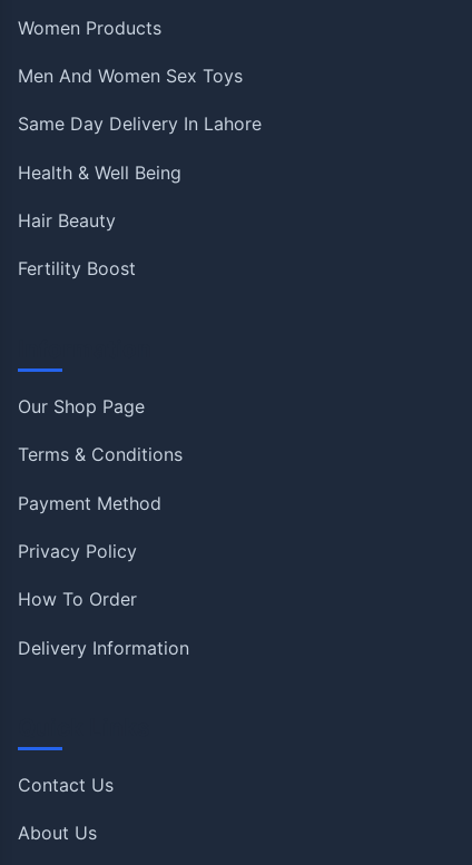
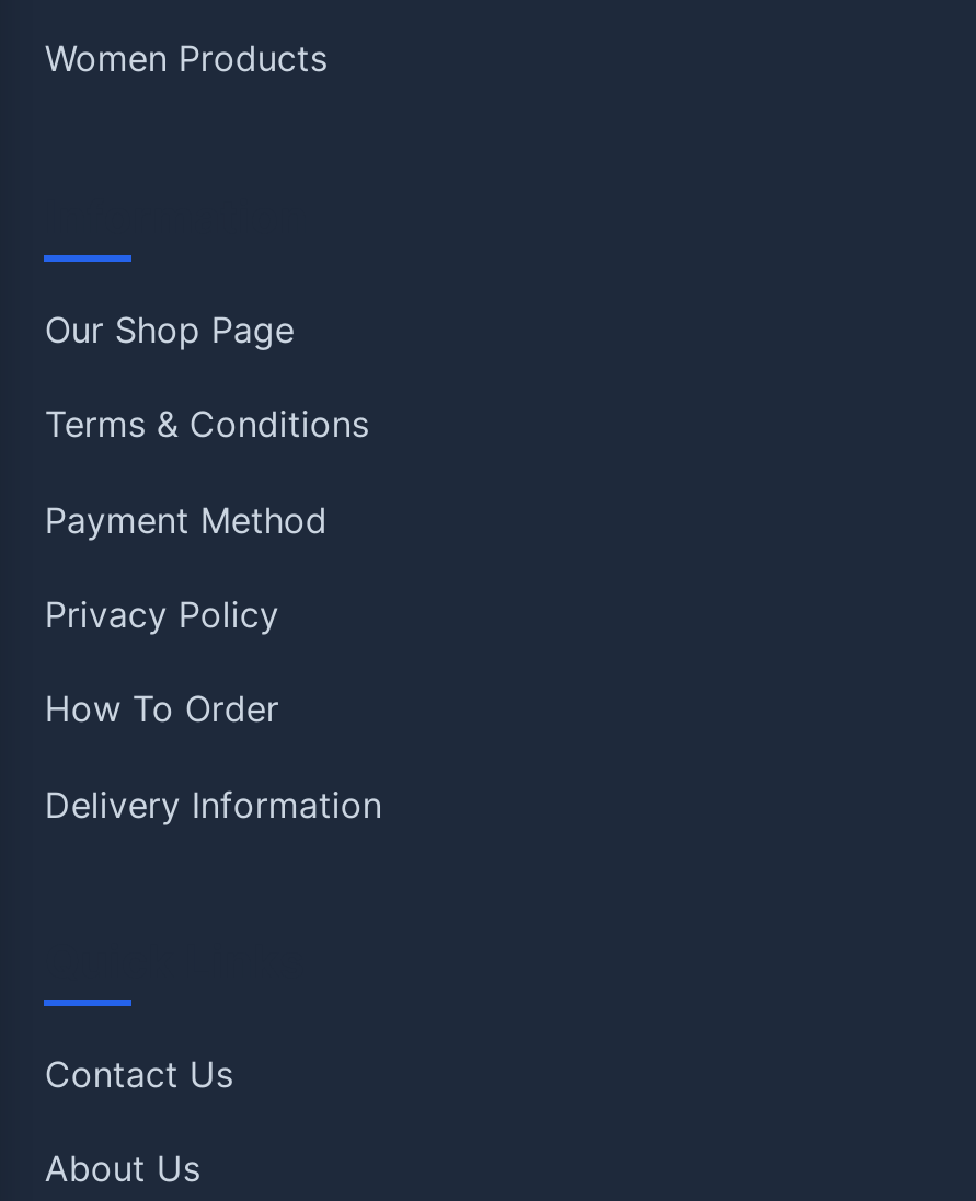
- Men And Women Sex Toys
- Same Day Delivery In Lahore
- Health & Well Being
- Hair Beauty
- Fertility Boost
